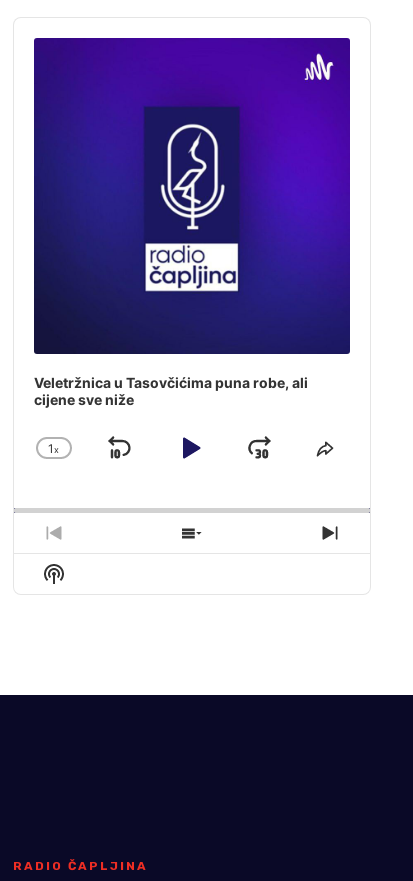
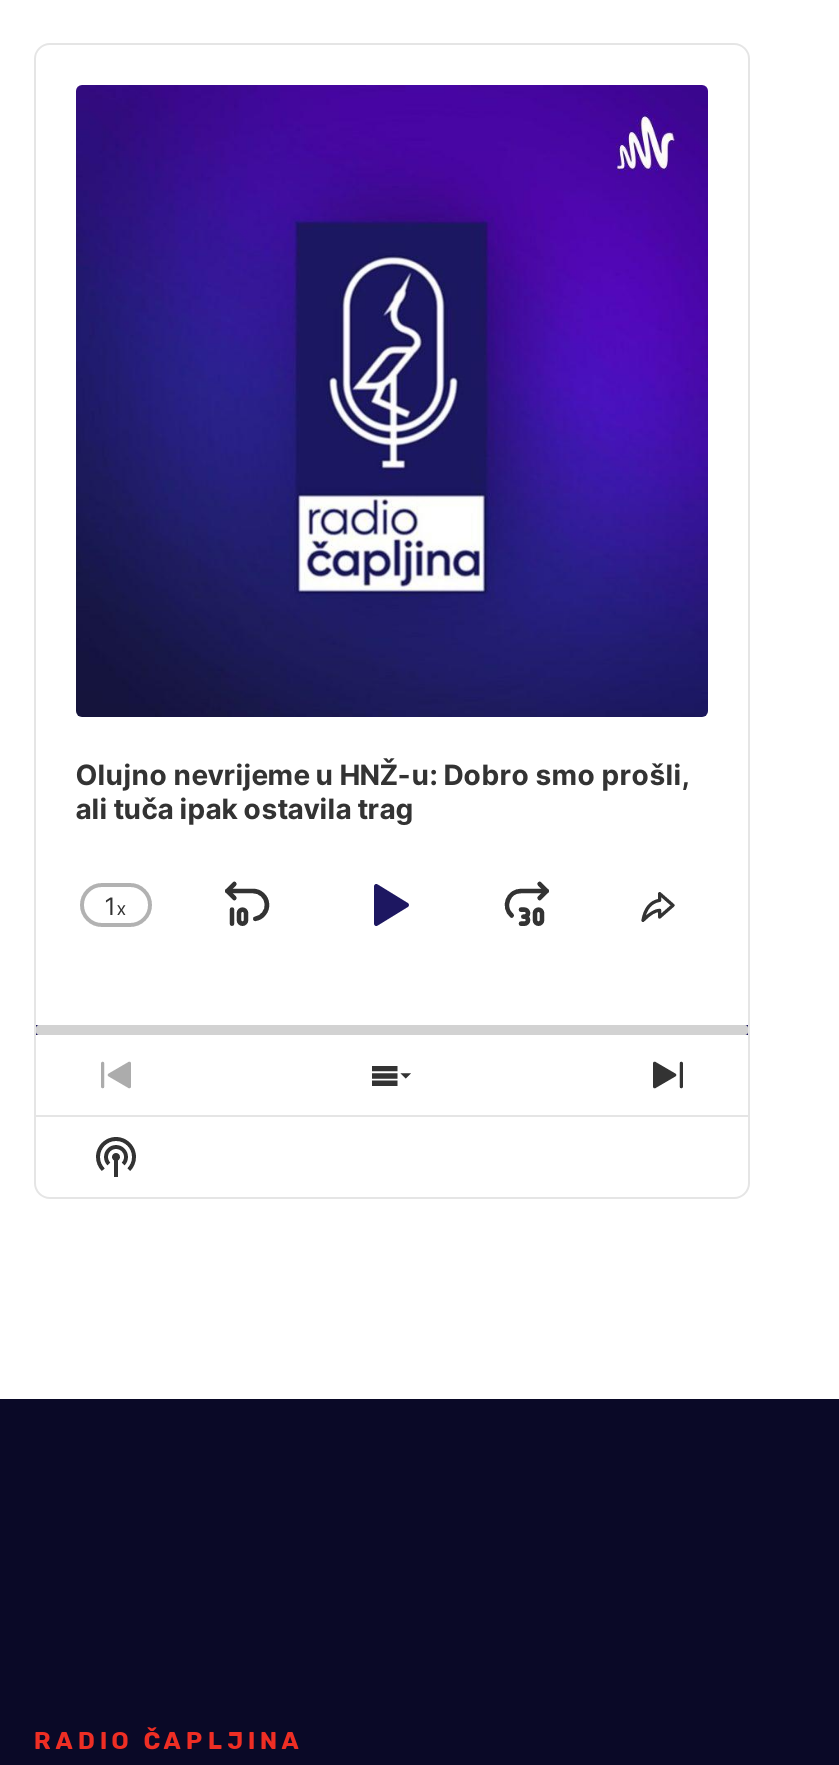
- Veletržnica u Tasovčićima puna robe, ali
- cijene sve niže
+ Olujno nevrijeme u HNŽ-u: Dobro smo prošli,
+ ali tuča ipak ostavila trag
